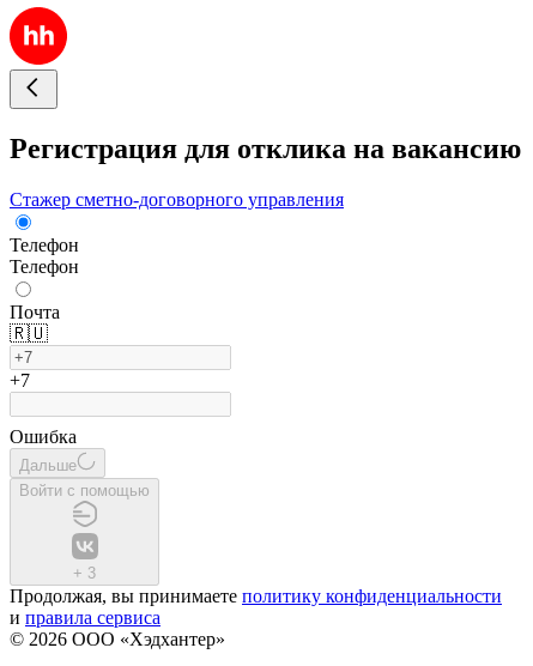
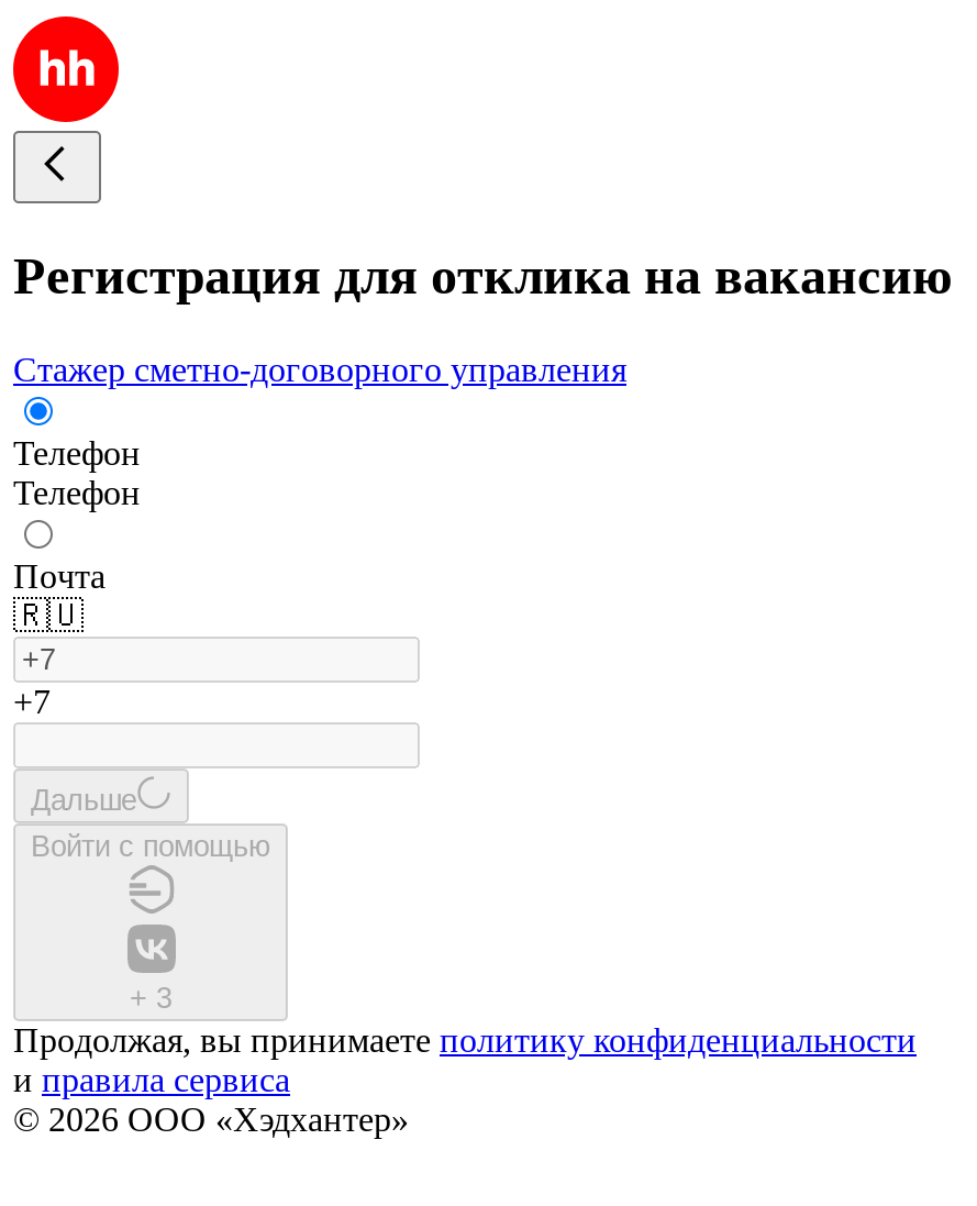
- Ошибка
